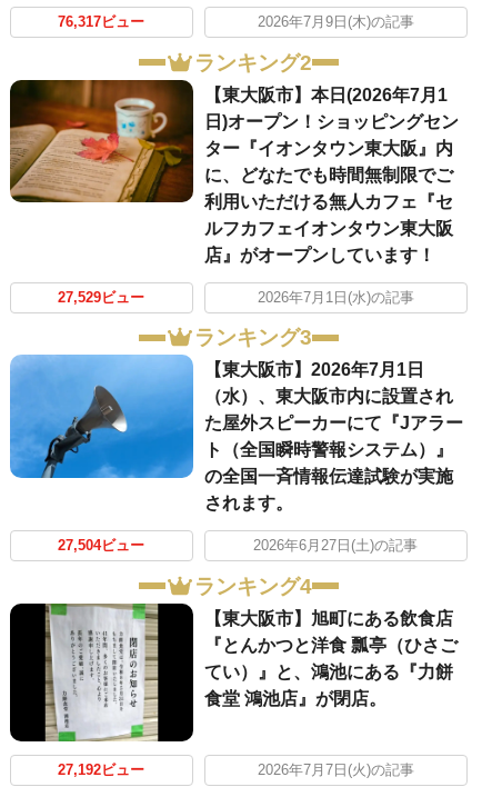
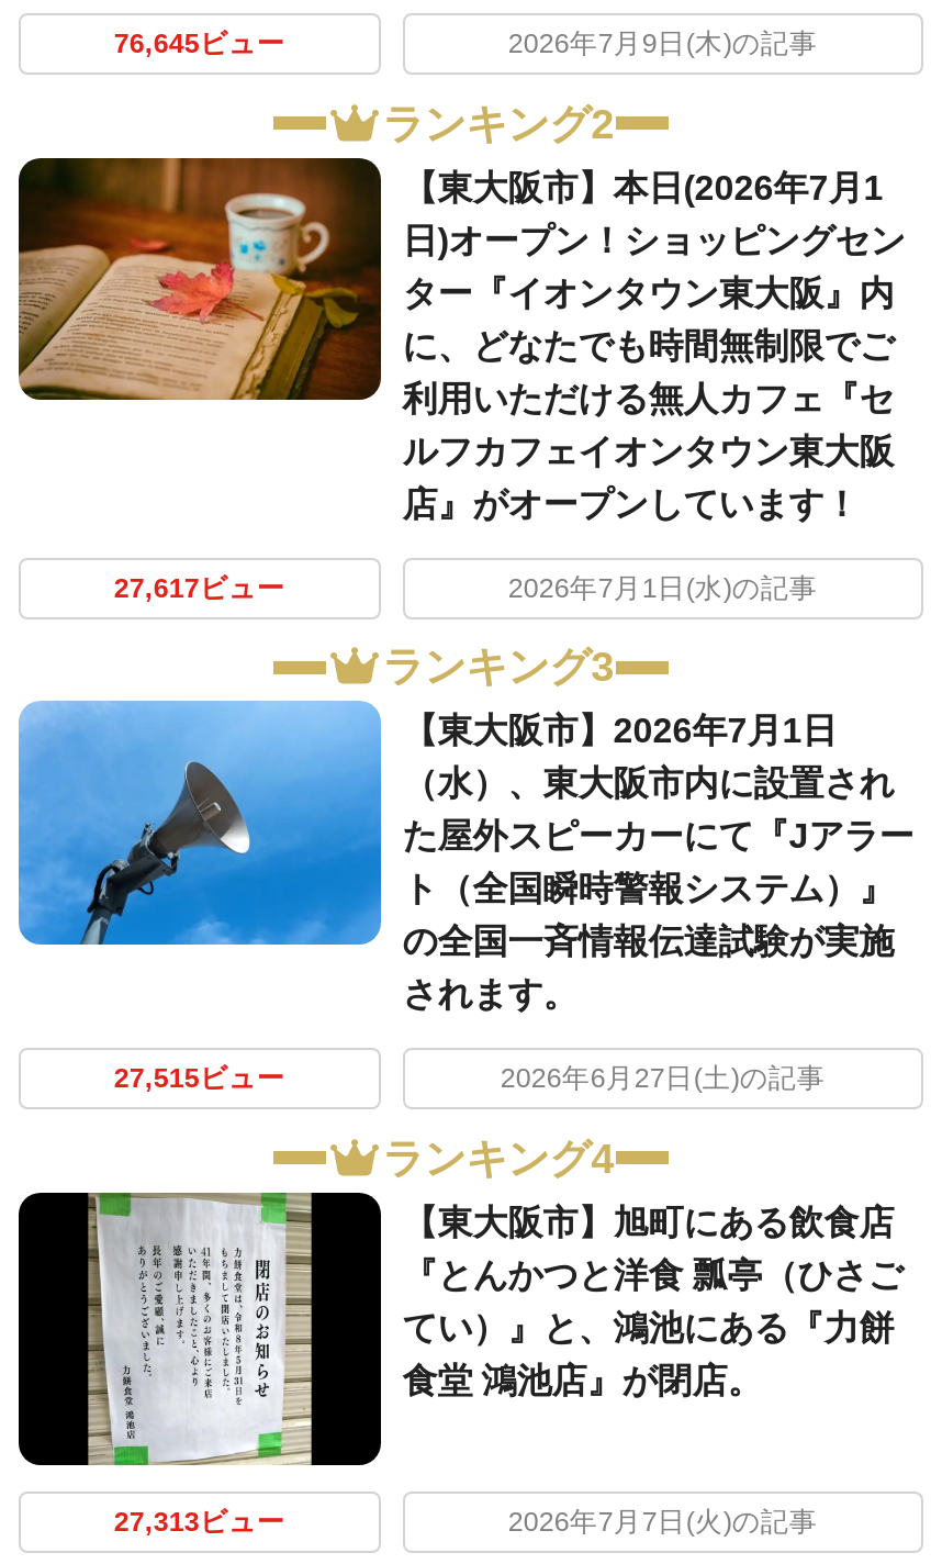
- 76,317ビュー
+ 76,645ビュー

- 27,529ビュー
+ 27,617ビュー

- 27,504ビュー
+ 27,515ビュー

- 27,192ビュー
+ 27,313ビュー
